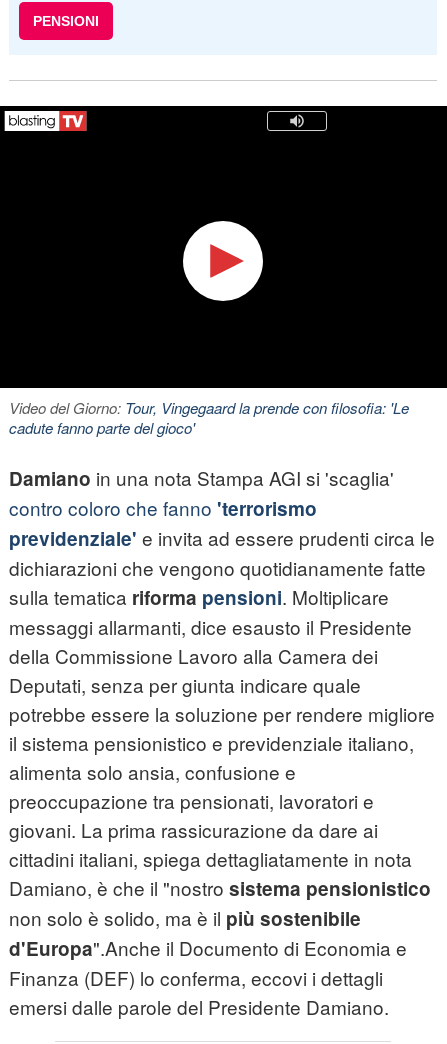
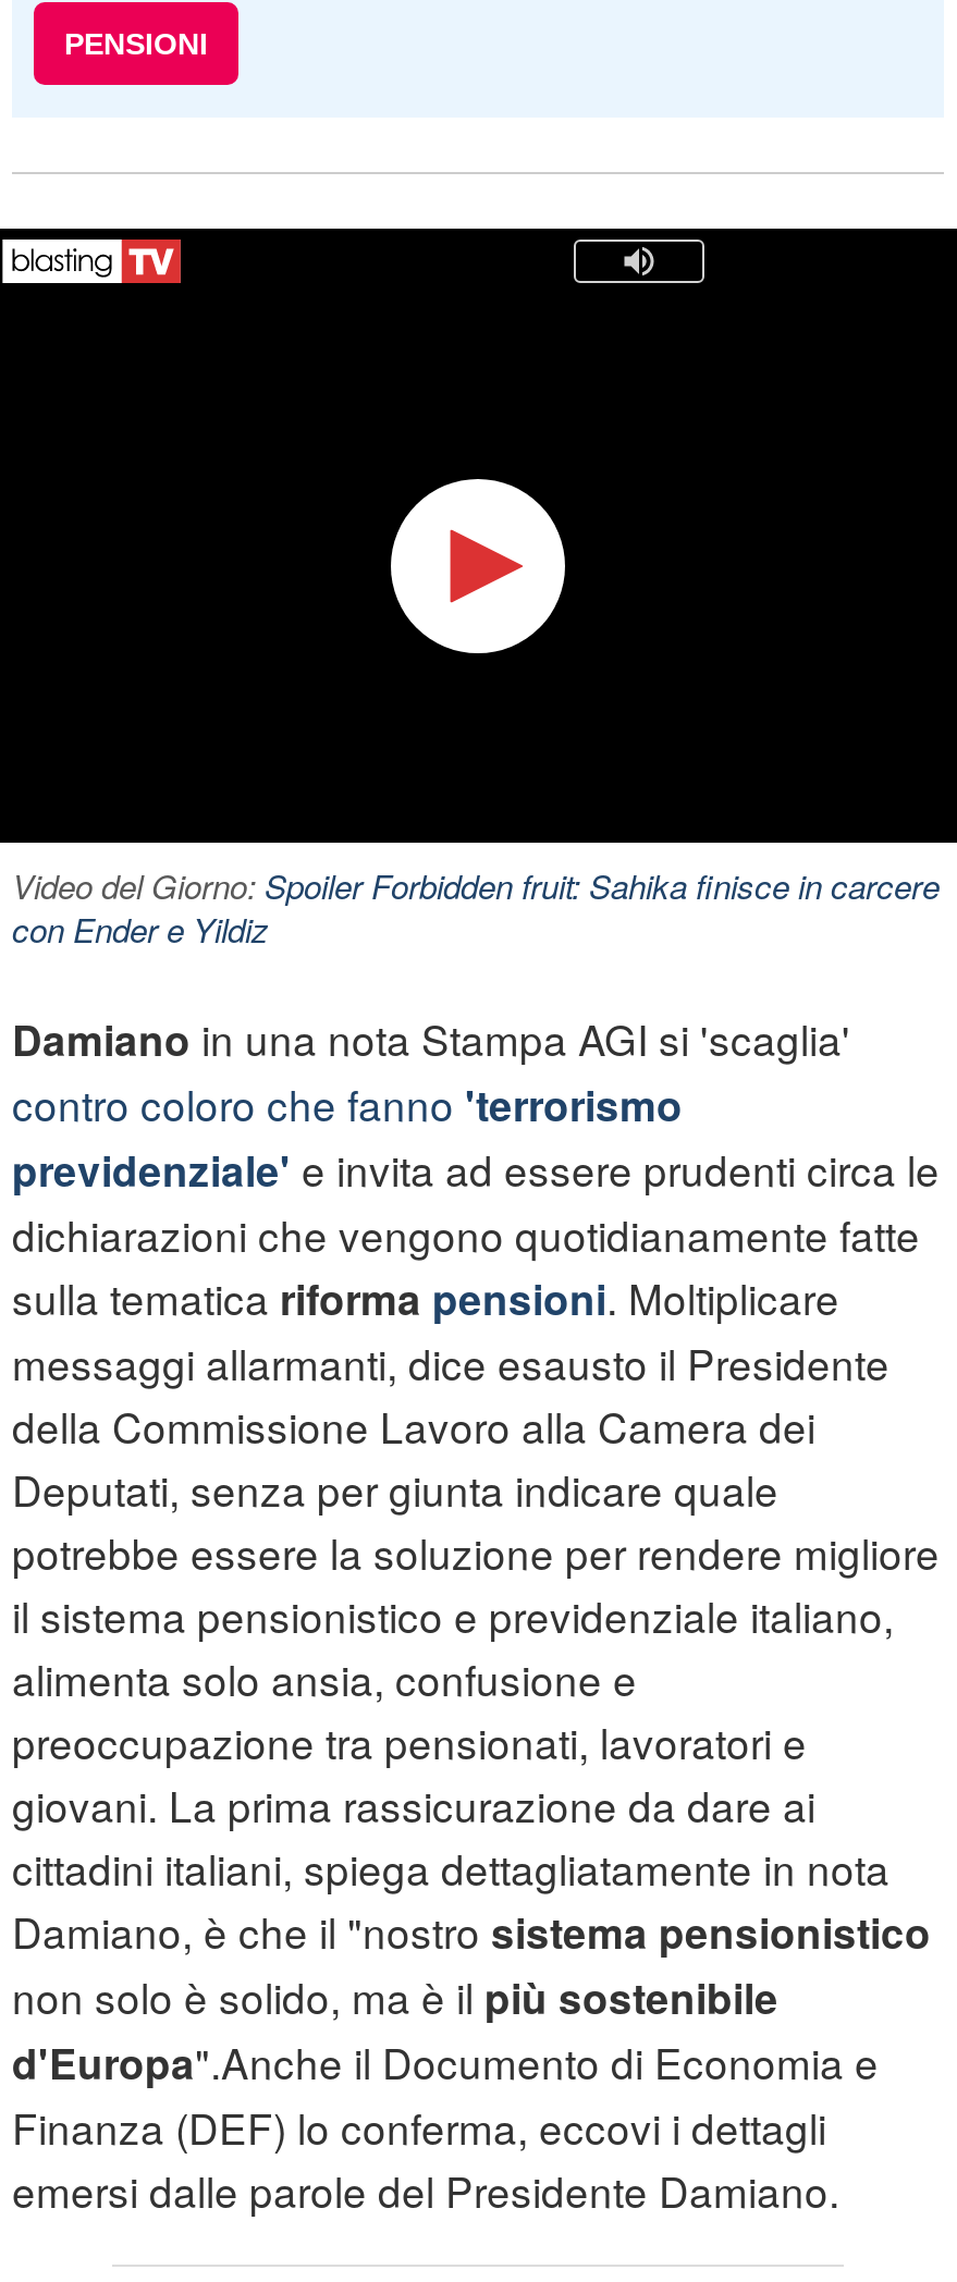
- Video del Giorno: Tour, Vingegaard la prende con filosofia: 'Le
- cadute fanno parte del gioco'
+ Video del Giorno: Spoiler Forbidden fruit: Sahika finisce in carcere
+ con Ender e Yildiz
